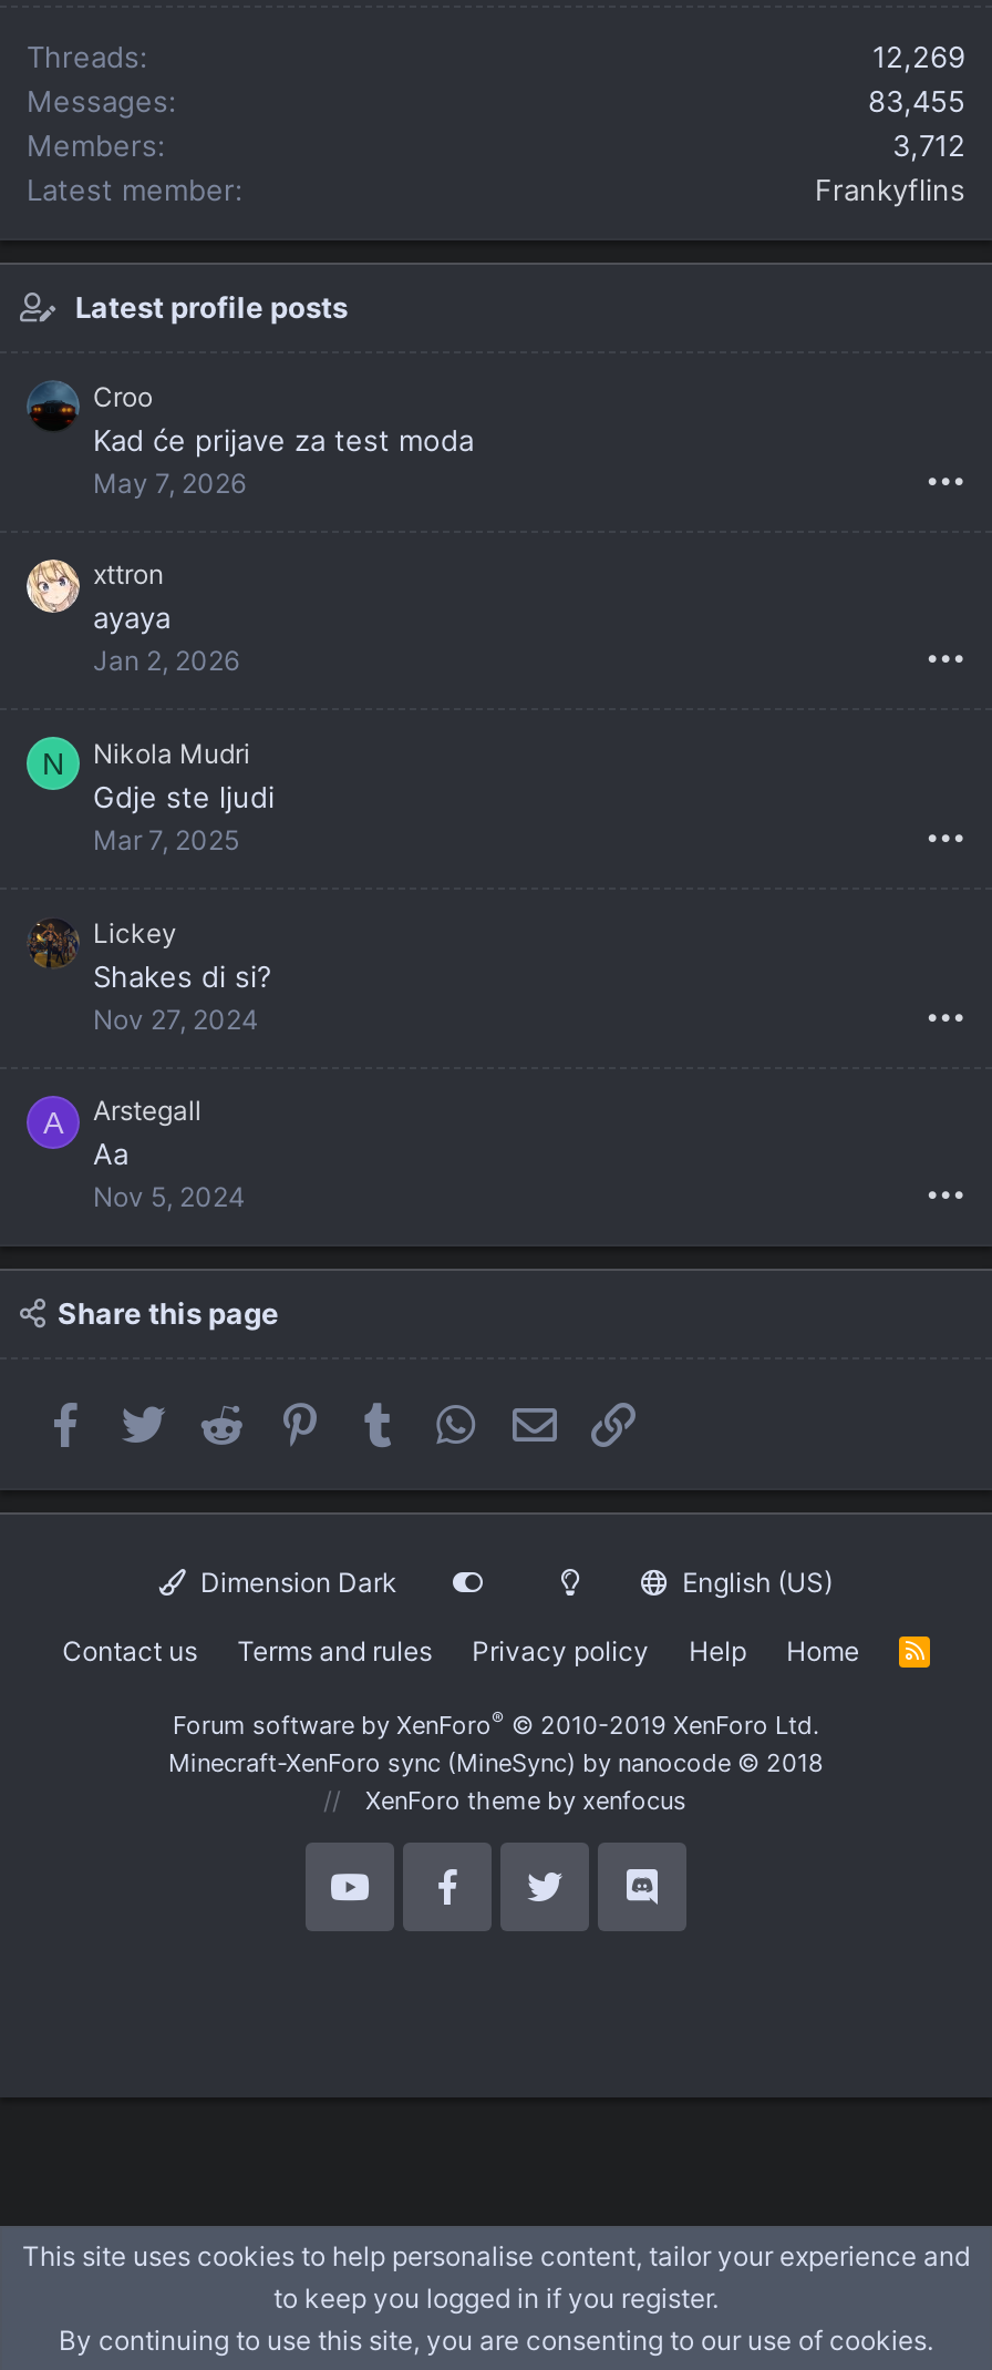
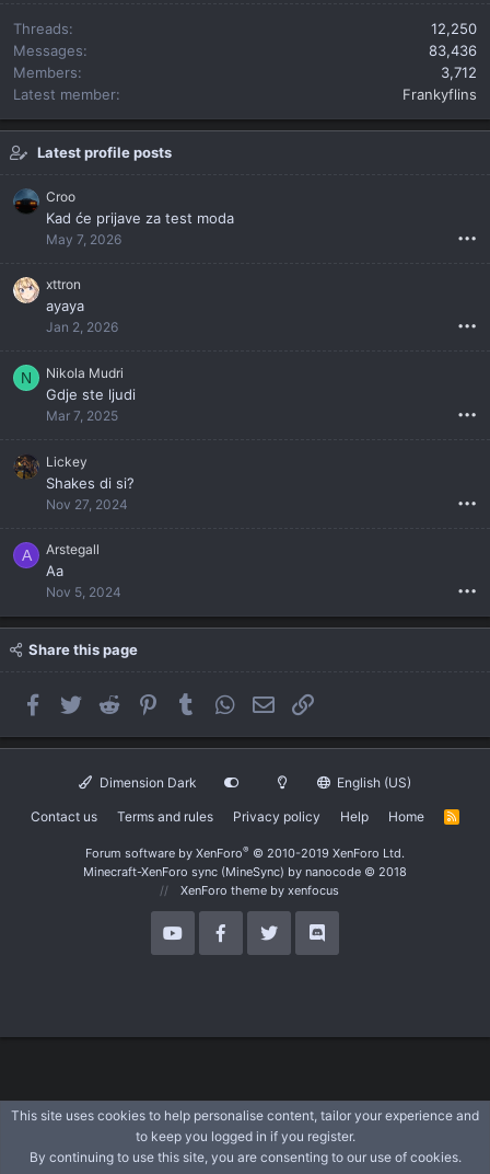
- 12,269
+ 12,250

- 83,455
+ 83,436
